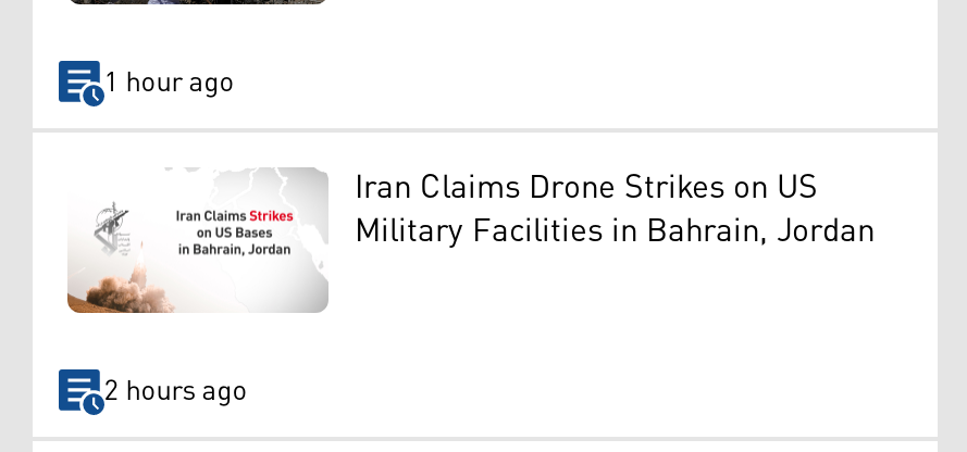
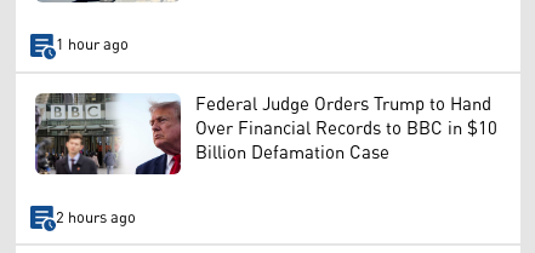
- [image]
- Iran Claims Drone Strikes on US
- Military Facilities in Bahrain, Jordan
+ [image]
+ Federal Judge Orders Trump to Hand
+ Over Financial Records to BBC in $10
+ Billion Defamation Case
